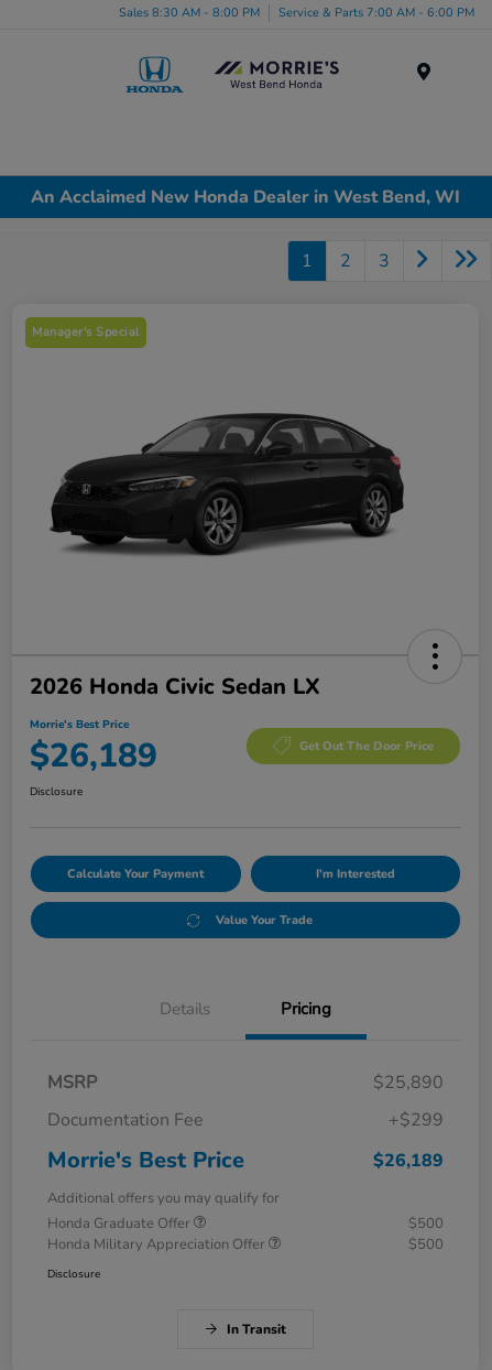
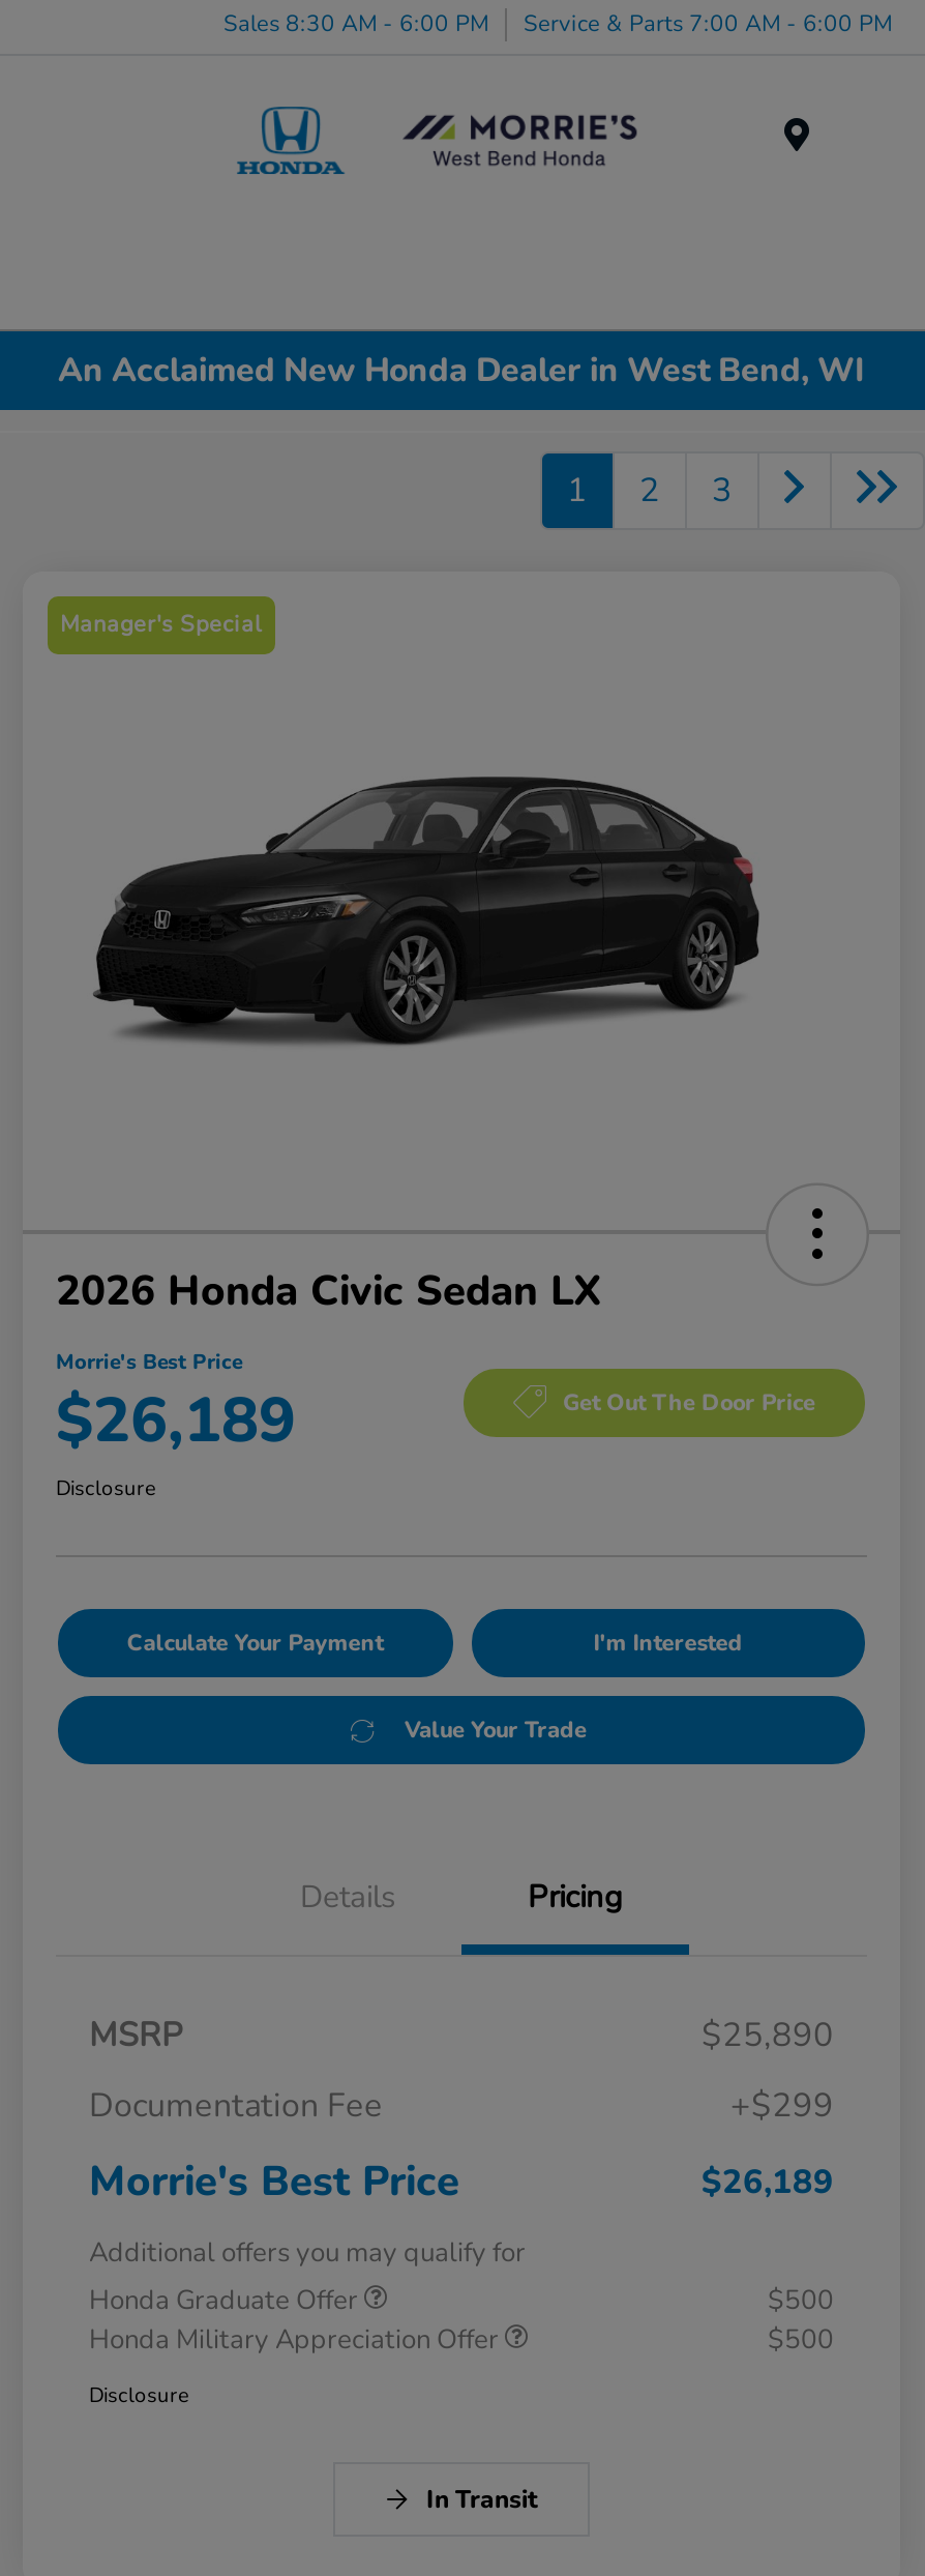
- Sales 8:30 AM - 8:00 PM Service & Parts 7:00 AM - 6:00 PM
+ Sales 8:30 AM - 6:00 PM Service & Parts 7:00 AM - 6:00 PM
